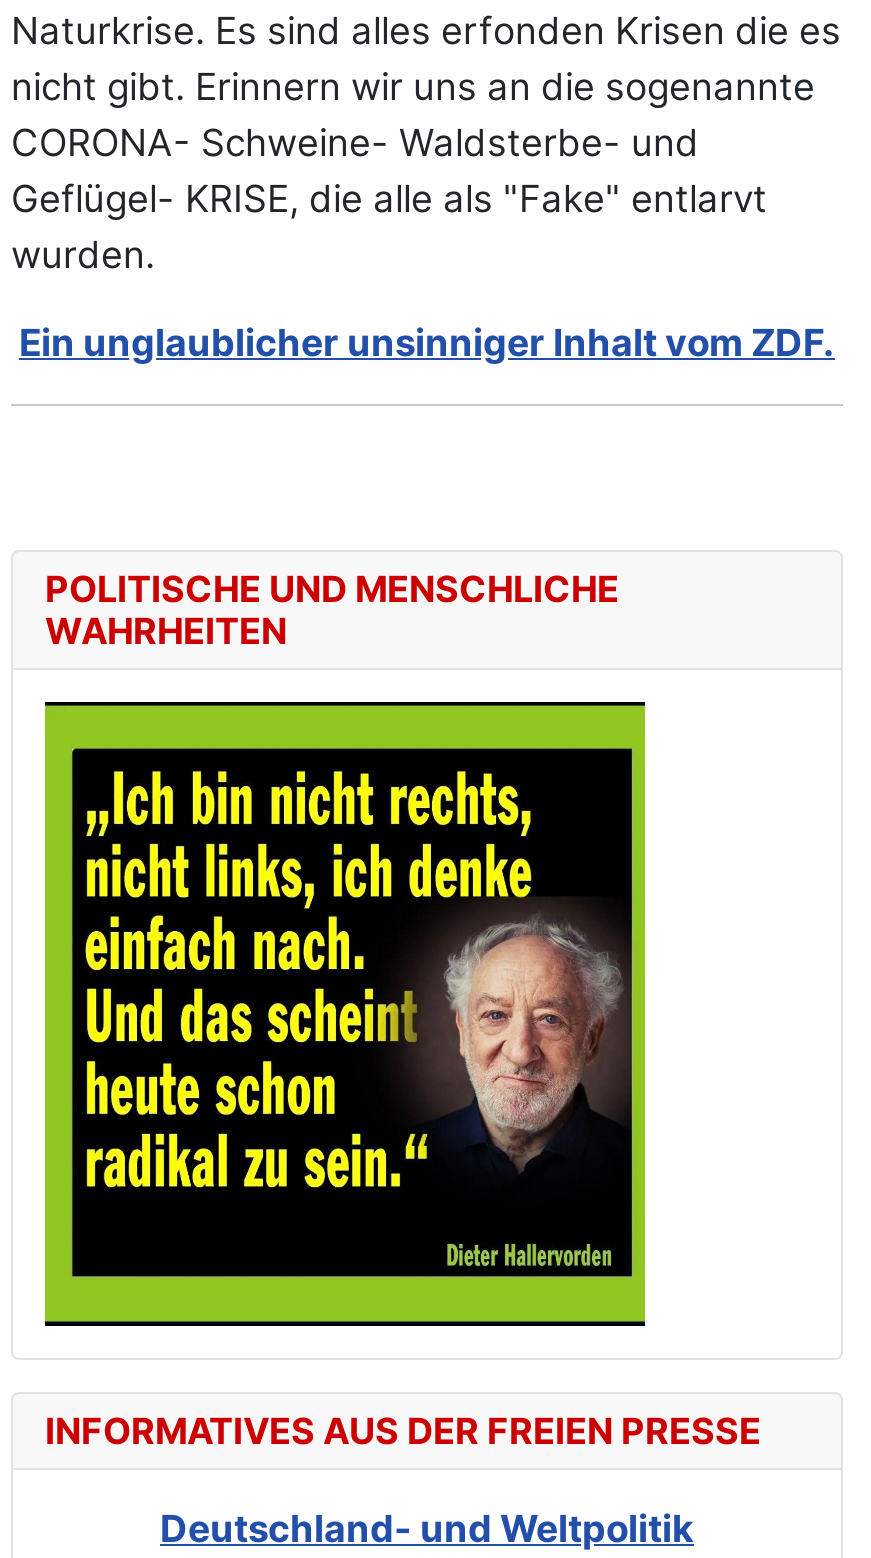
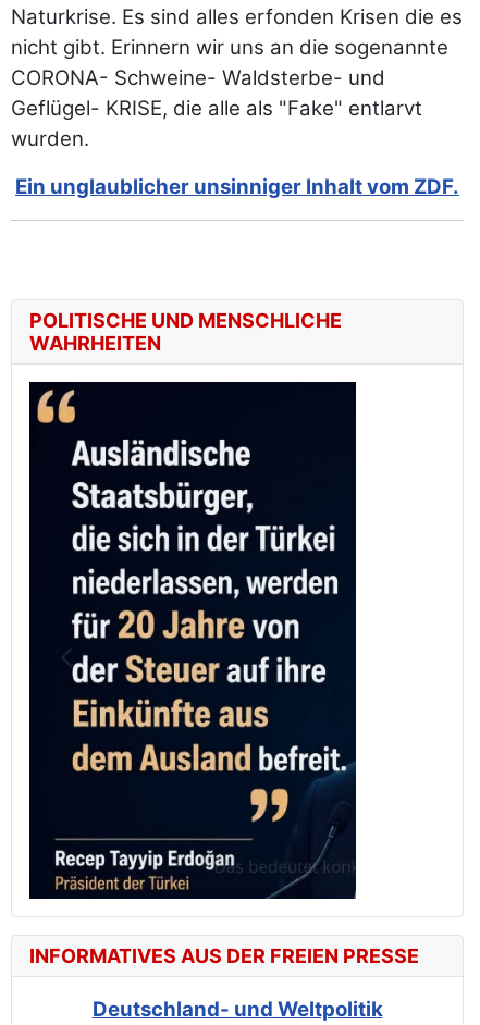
- [image]
+ [image]
